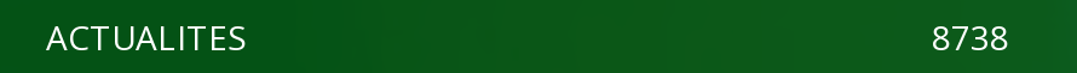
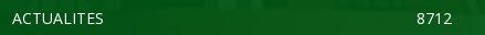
- 8738
+ 8712
